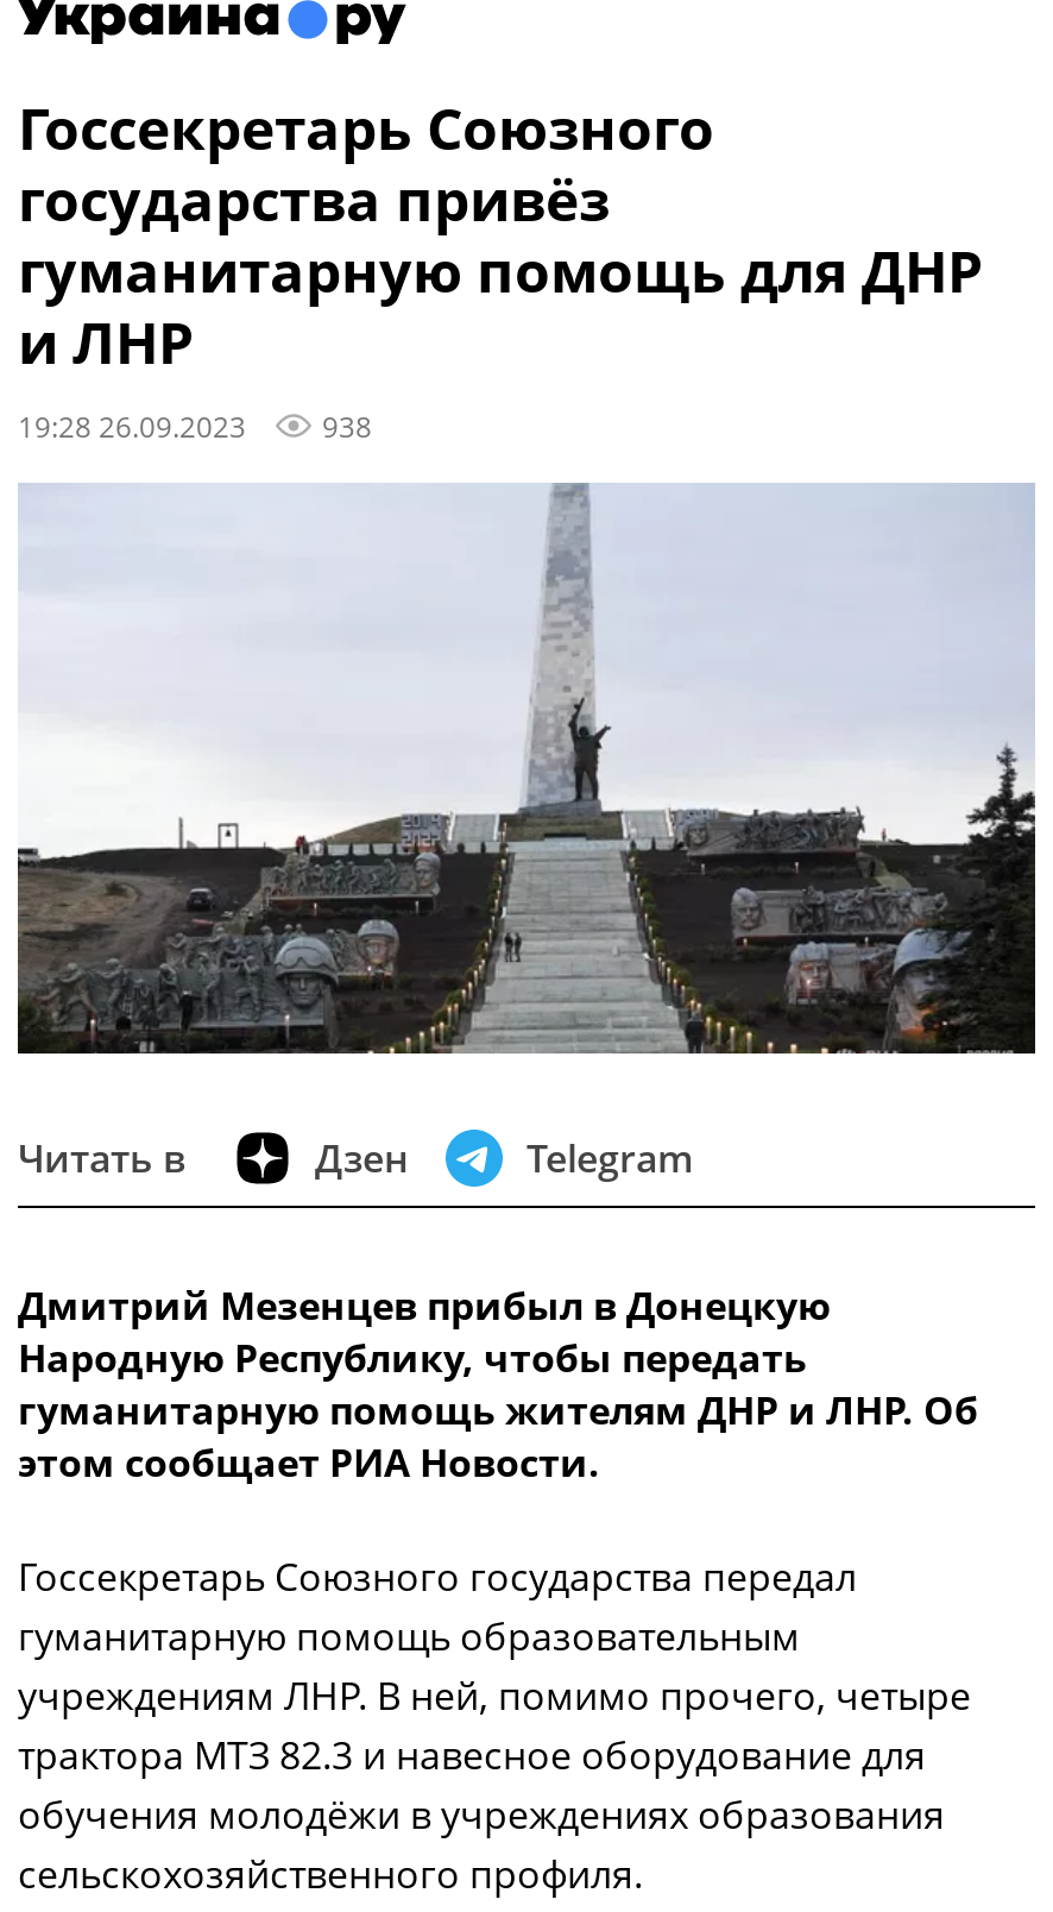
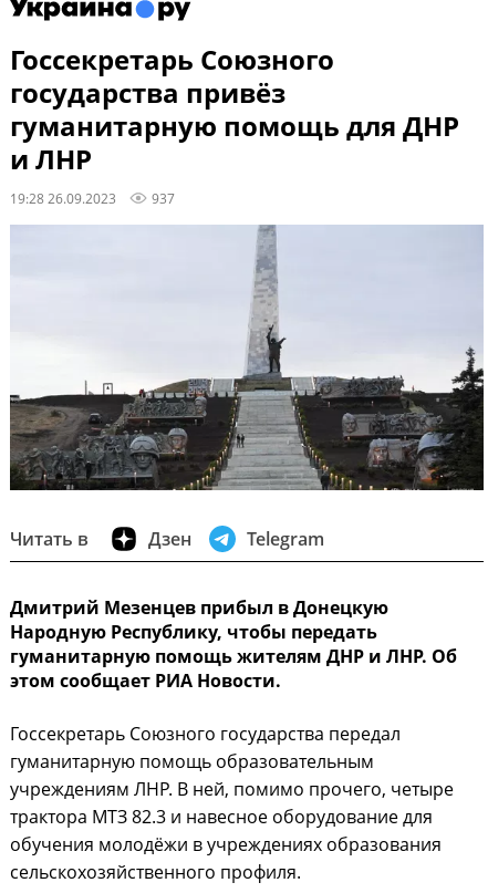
- 19:28 26.09.2023 938
+ 19:28 26.09.2023 937
